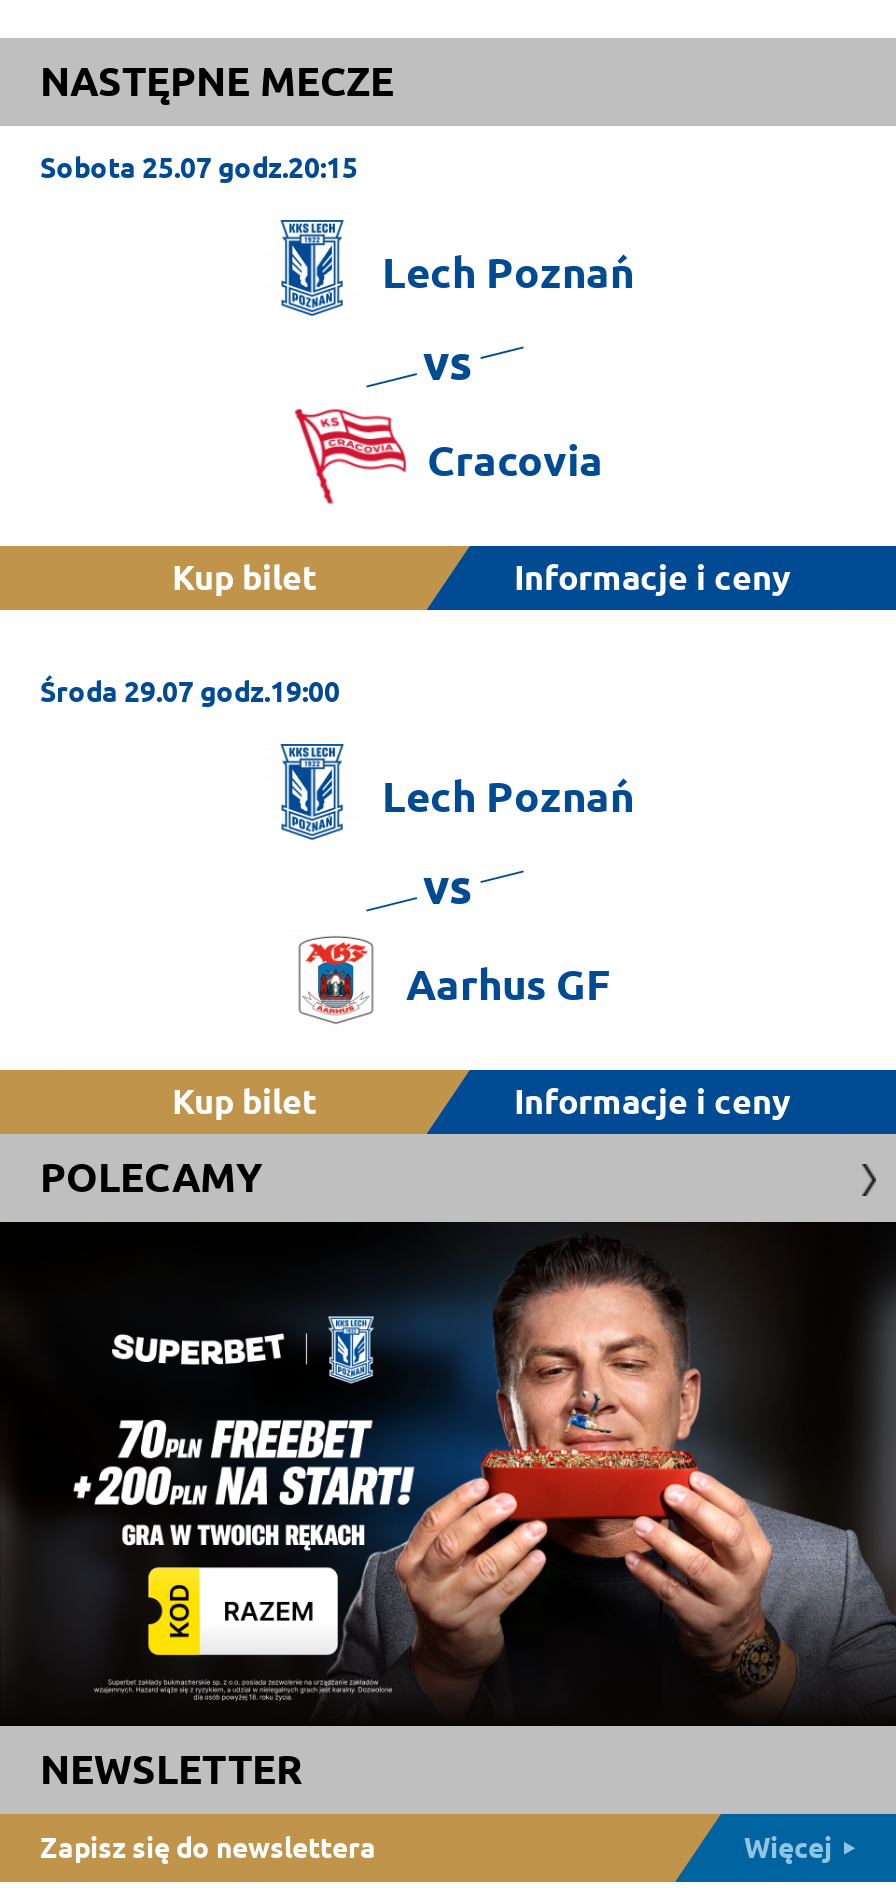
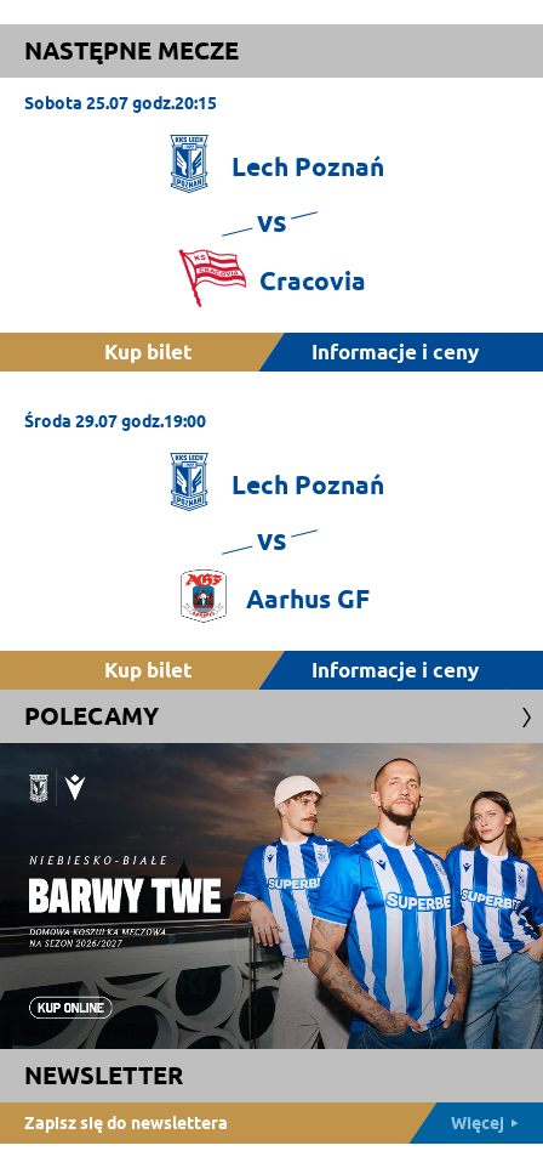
- [image]
+ [image]
